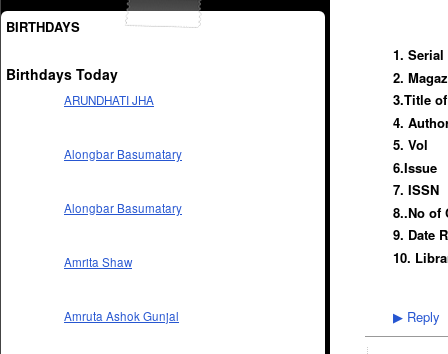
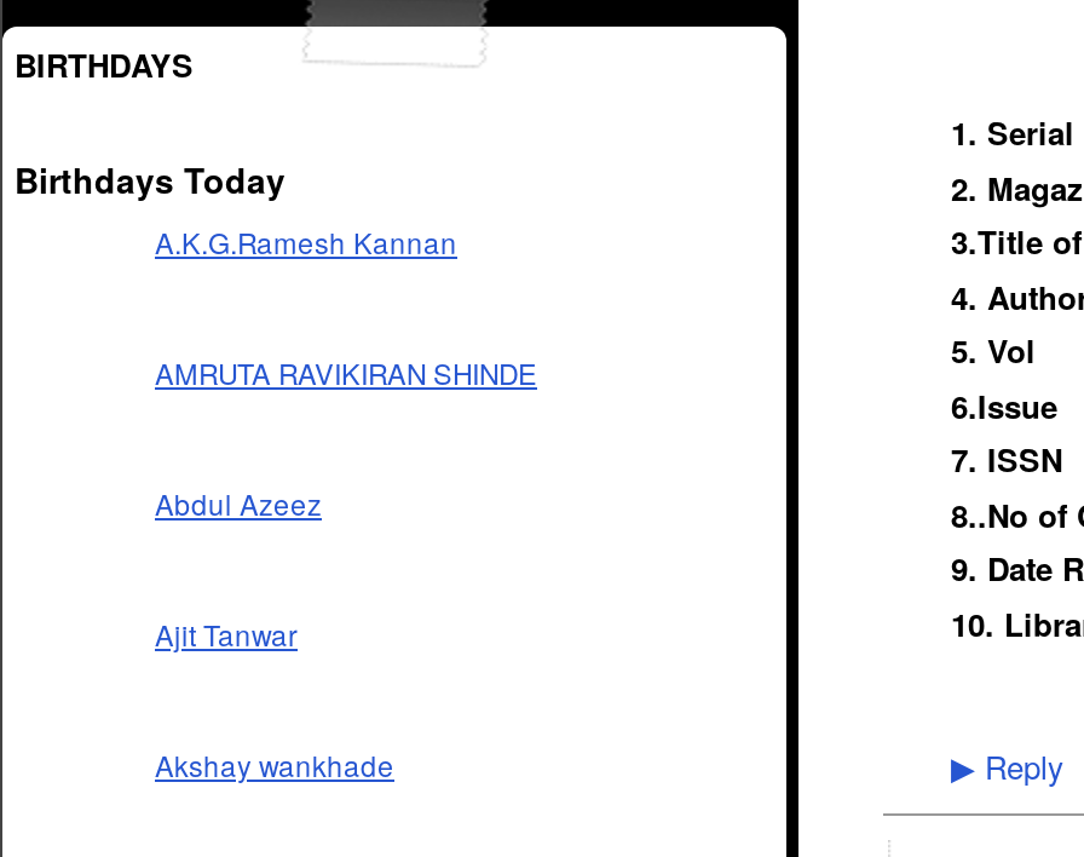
- ARUNDHATI JHA
+ A.K.G.Ramesh Kannan

- Alongbar Basumatary
+ AMRUTA RAVIKIRAN SHINDE

- Alongbar Basumatary
+ Abdul Azeez

- Amrita Shaw
+ Ajit Tanwar

- Amruta Ashok Gunjal
+ Akshay wankhade
